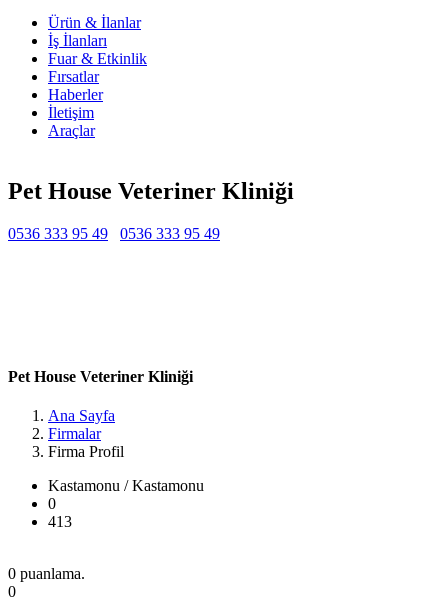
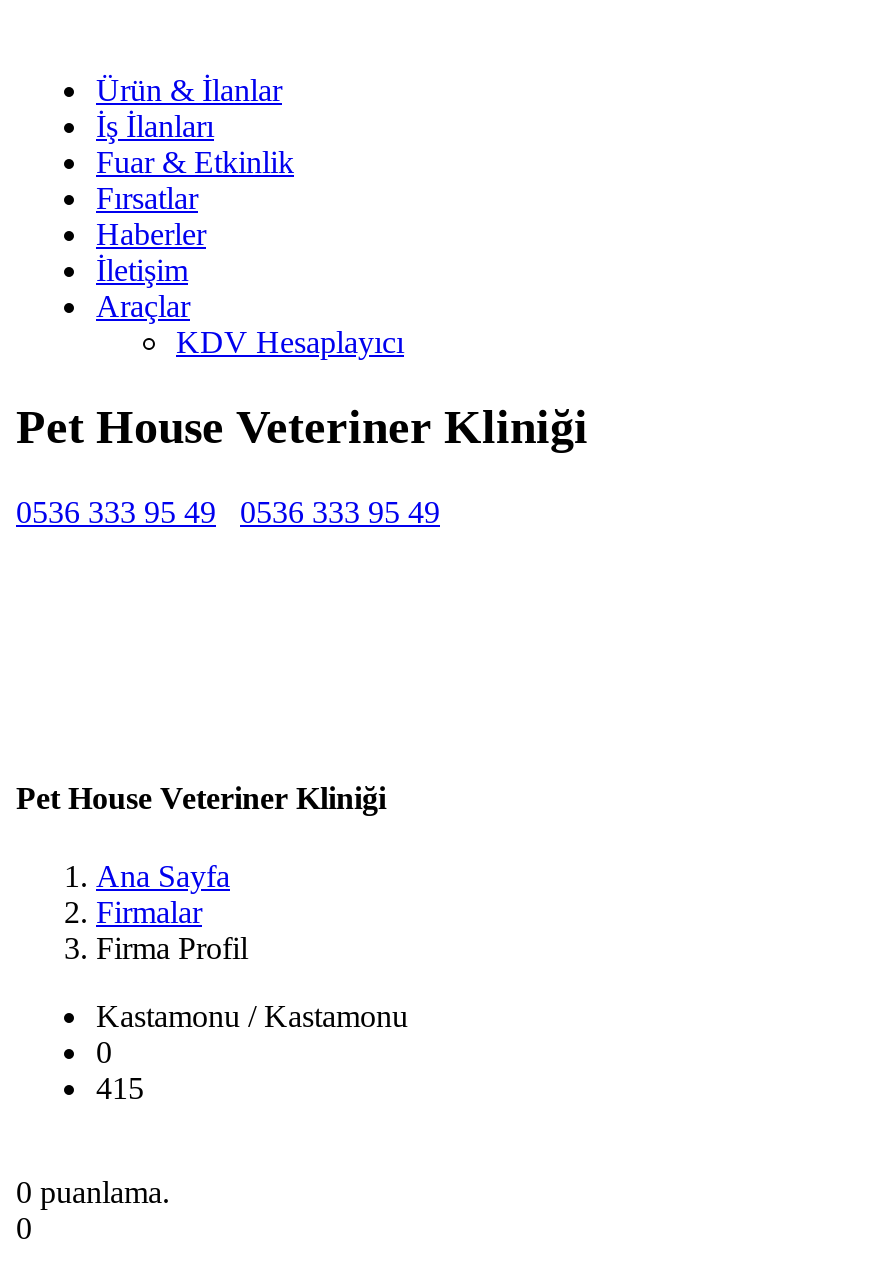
+ KDV Hesaplayıcı

- 413
+ 415
